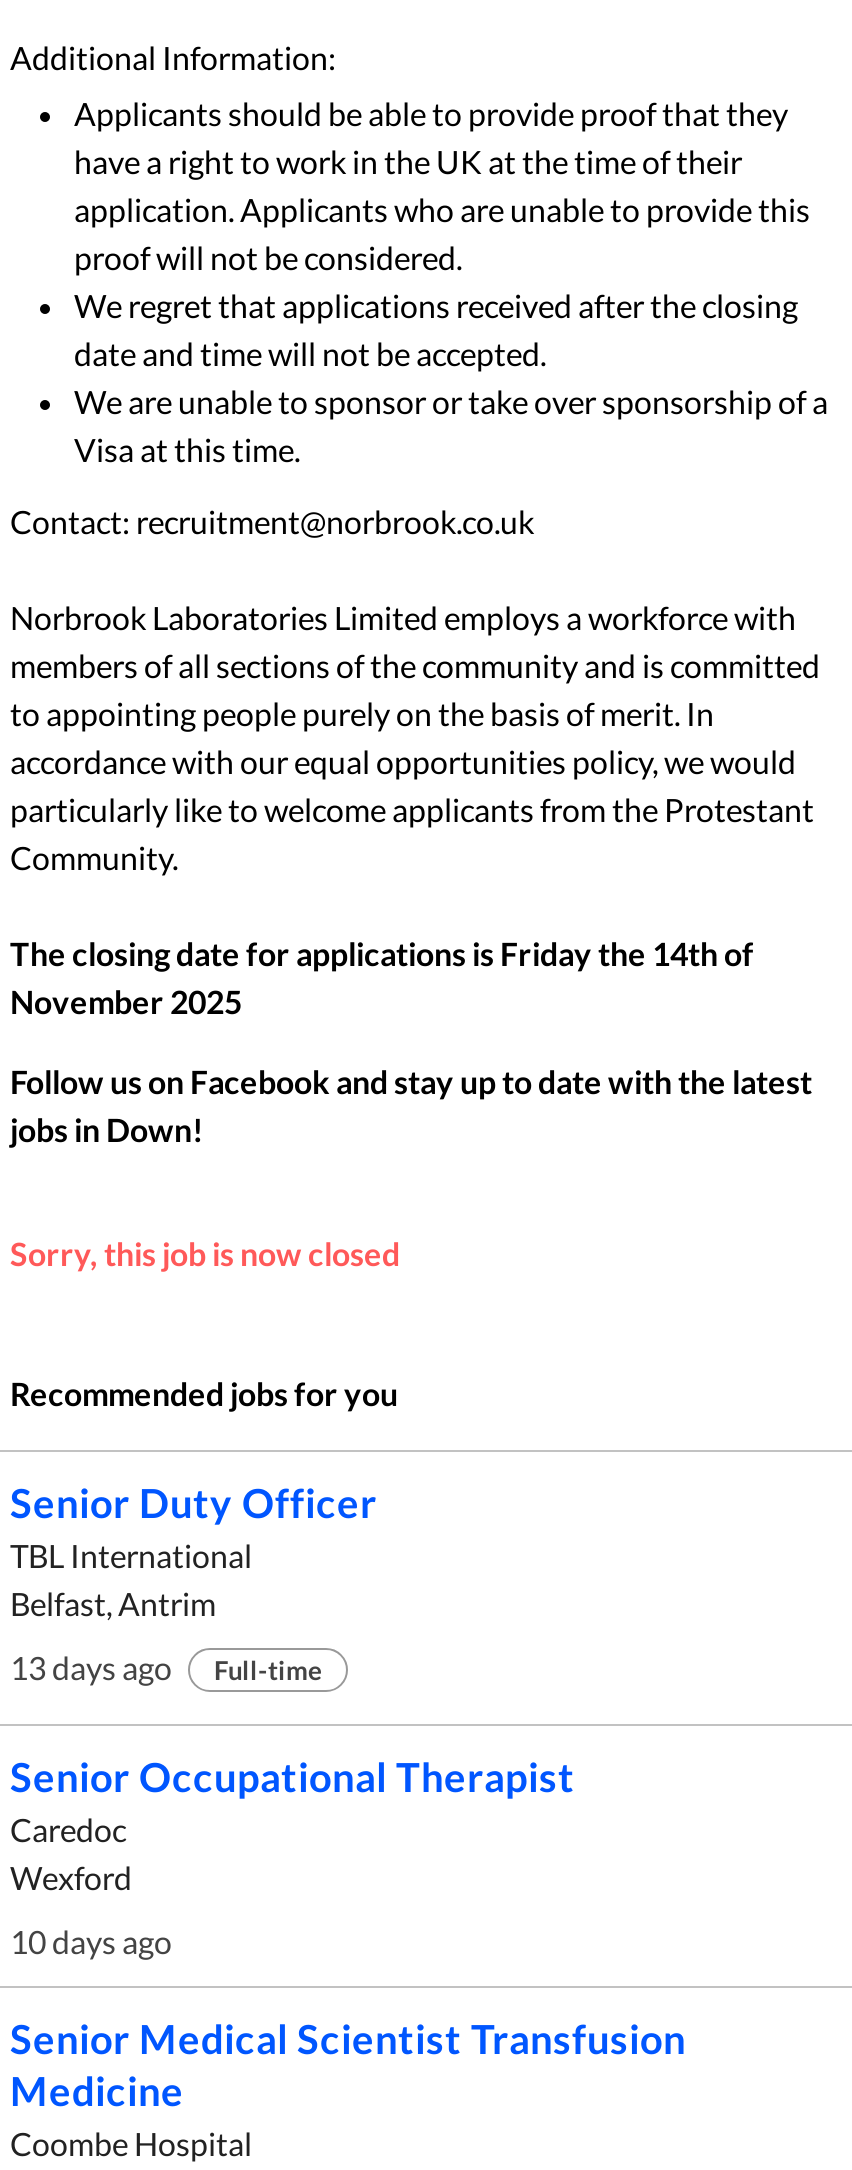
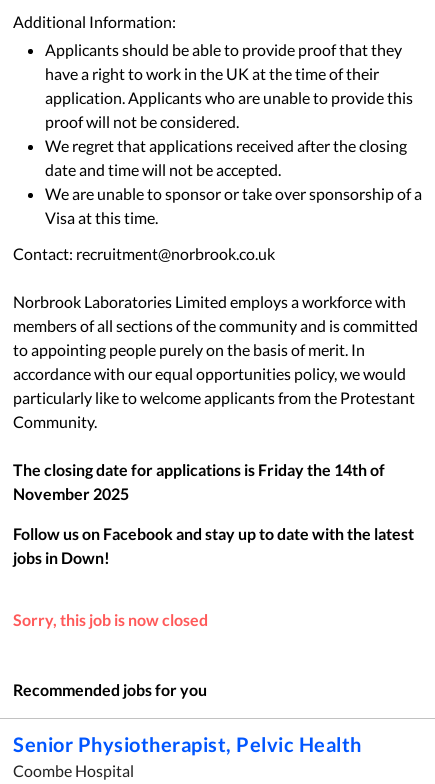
- Senior Duty Officer
- TBL International
- Belfast, Antrim
- 13 days ago
- Full-time
- Senior Occupational Therapist
- Caredoc
- Wexford
- 10 days ago
- Senior Medical Scientist Transfusion
- Medicine
+ Senior Physiotherapist, Pelvic Health
